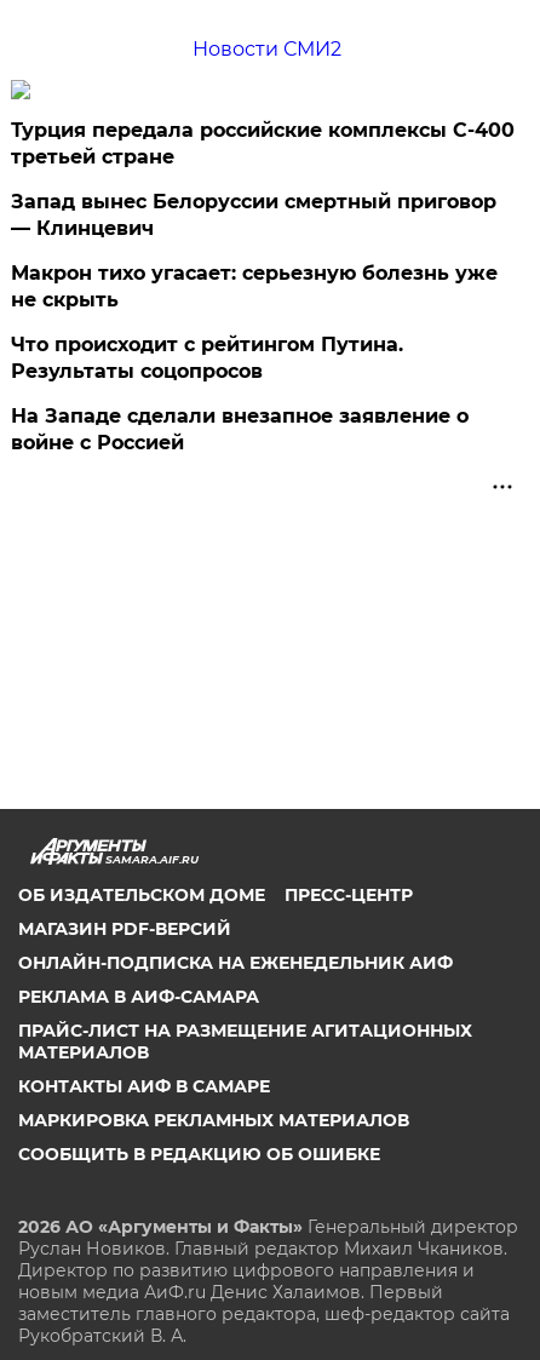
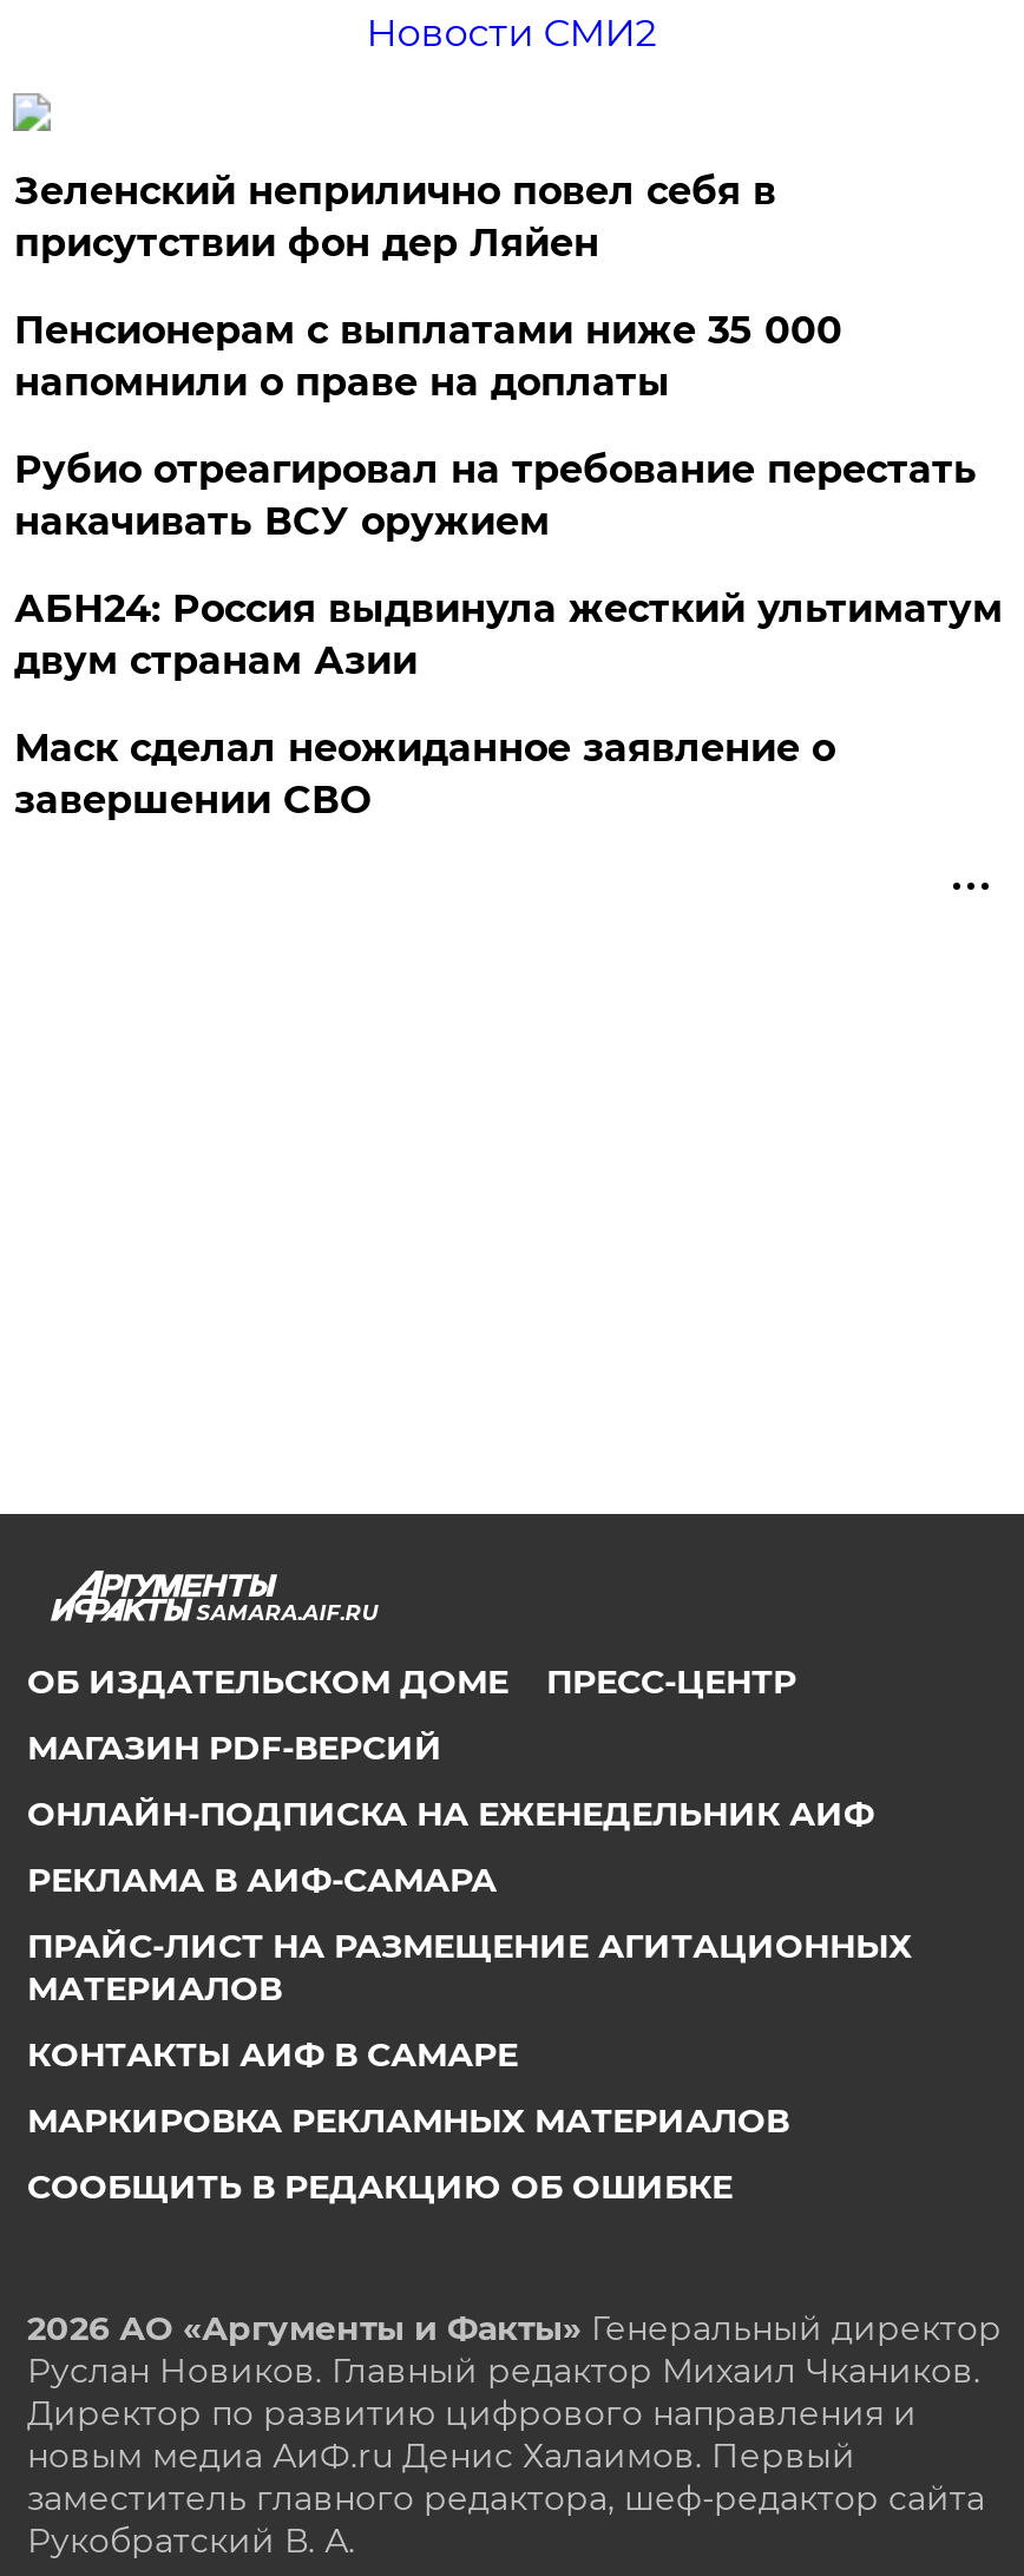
- Турция передала российские комплексы С-400
- третьей стране
+ Зеленский неприлично повел cебя в
+ присутствии фон дер Ляйен

- Запад вынес Белоруссии смертный приговор
- — Клинцевич
+ Пенсионерам с выплатами ниже 35 000
+ напомнили о праве на доплаты

- Макрон тихо угасает: серьезную болезнь уже
- не скрыть
+ Рубио отреагировал на требование перестать
+ накачивать ВСУ оружием

- Что происходит с рейтингом Путина.
- Результаты соцопросов
+ АБН24: Россия выдвинула жесткий ультиматум
+ двум странам Азии

- На Западе сделали внезапное заявление о
- войне с Россией
+ Маск сделал неожиданное заявление о
+ завершении СВО
